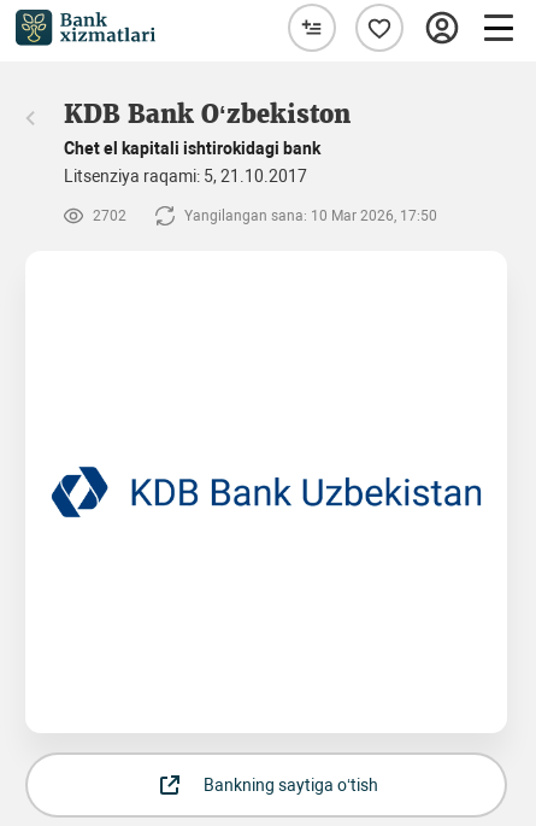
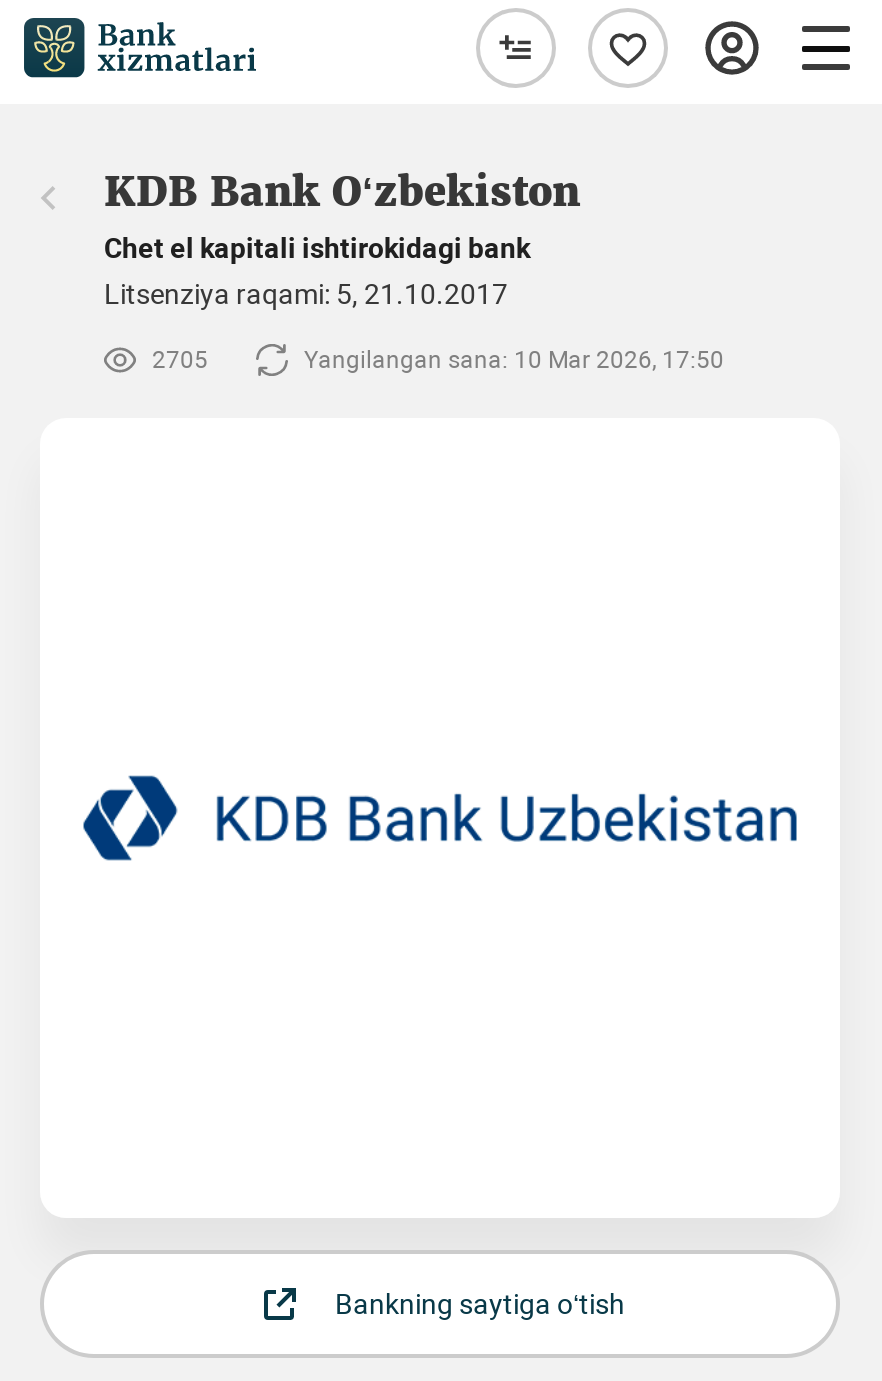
- 2702
+ 2705
